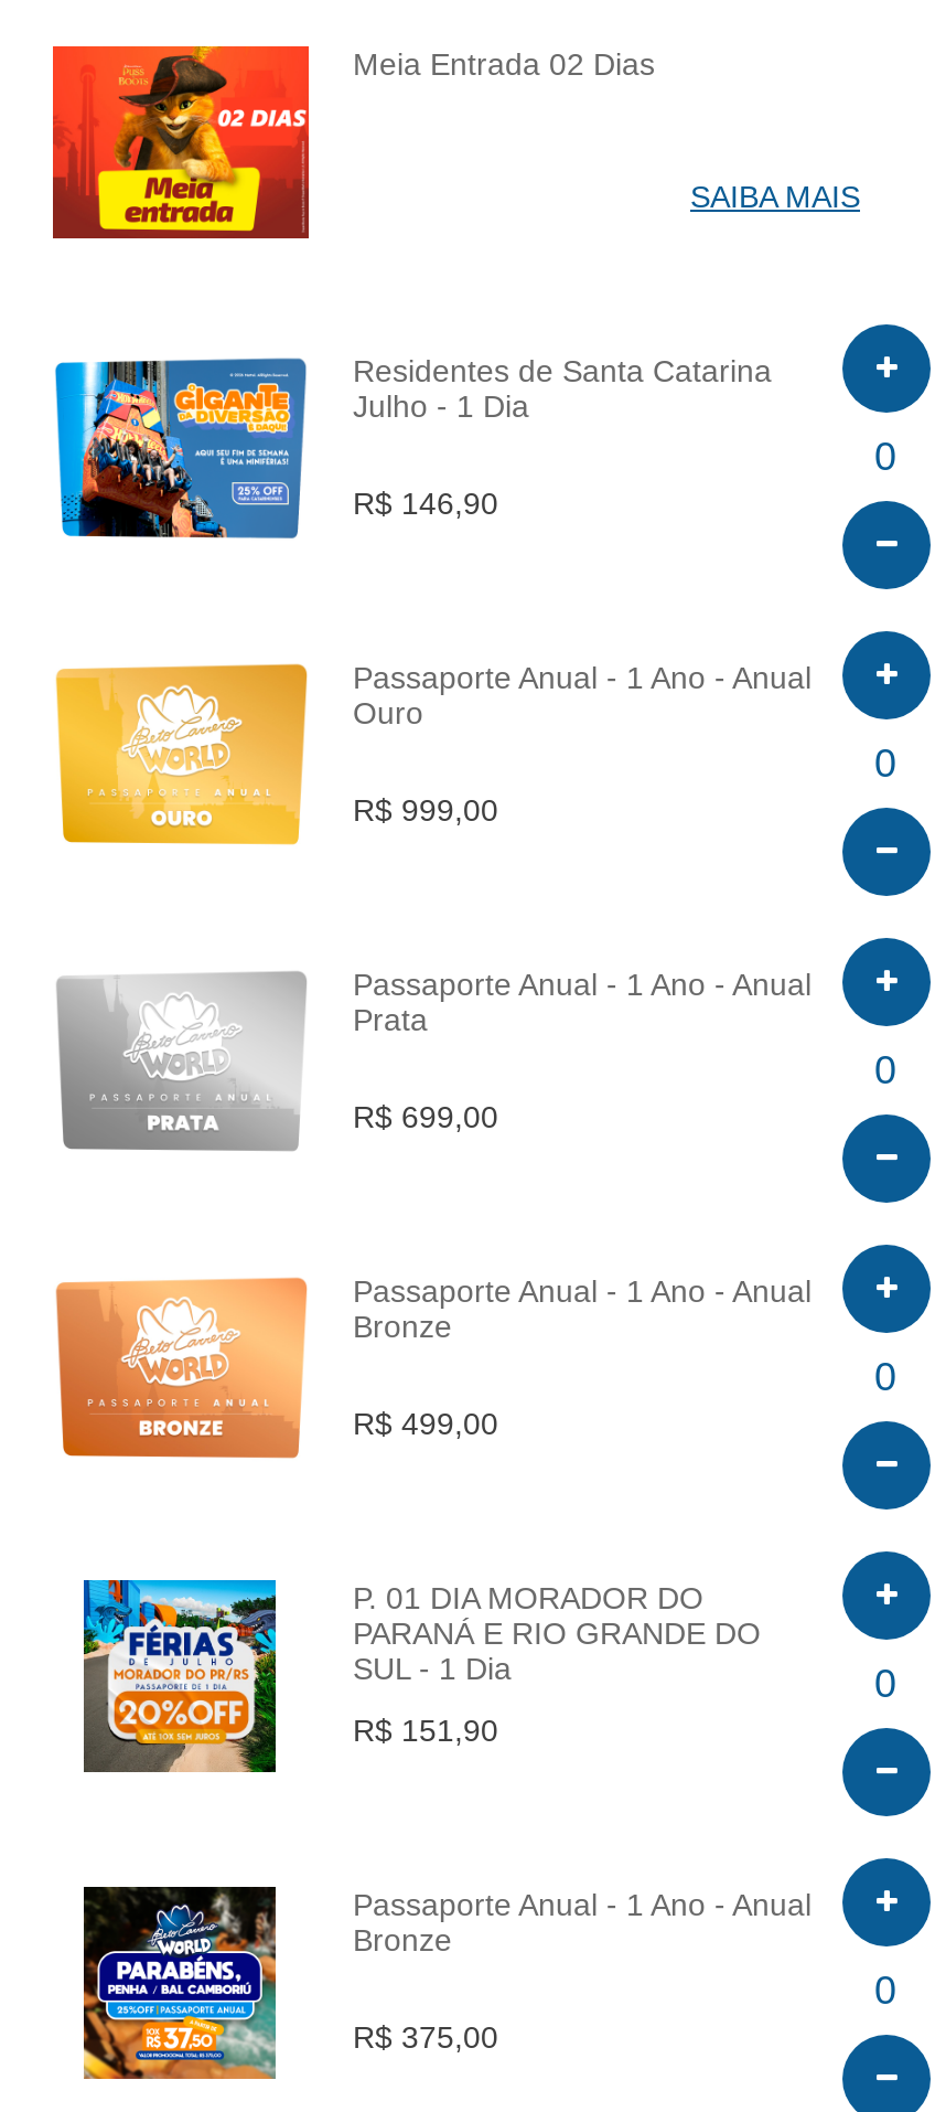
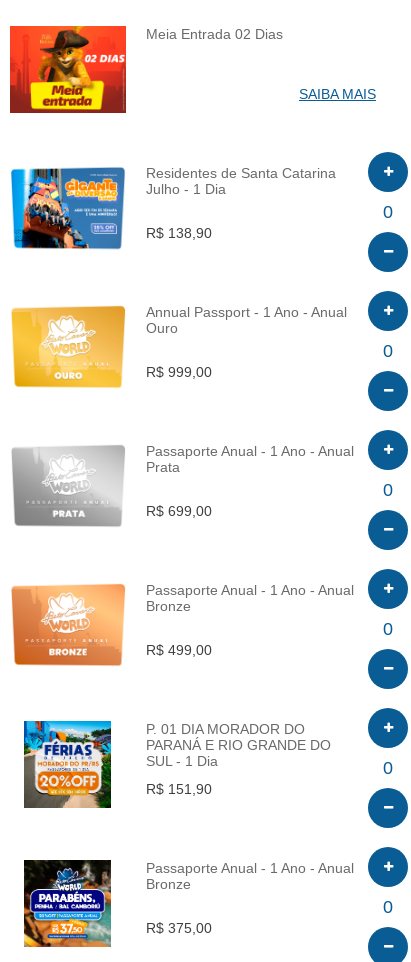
- R$ 146,90
+ R$ 138,90

- Passaporte Anual - 1 Ano - Anual
+ Annual Passport - 1 Ano - Anual
